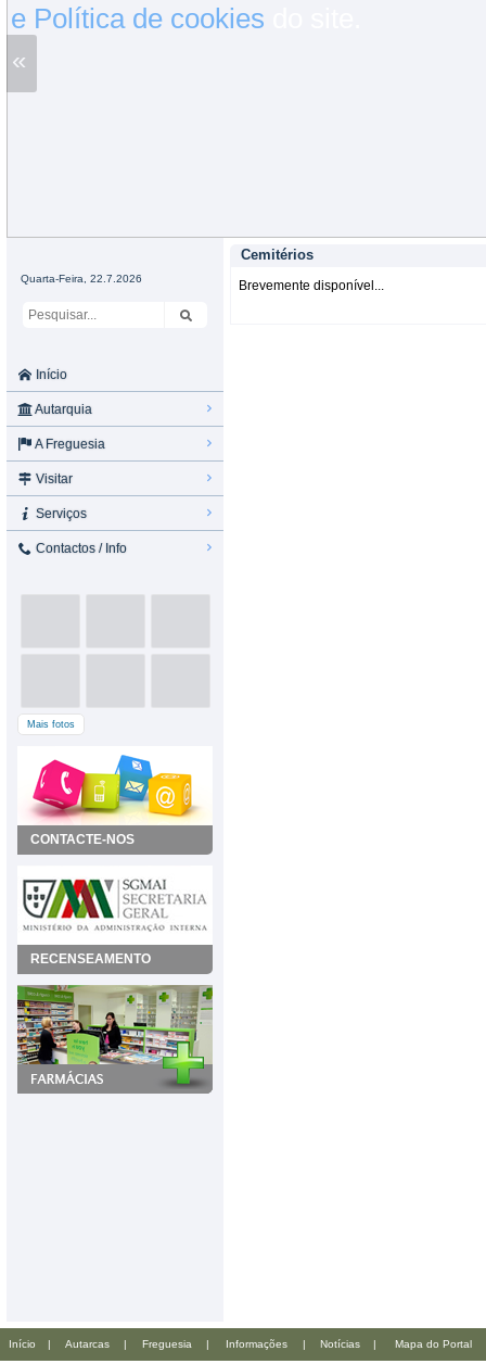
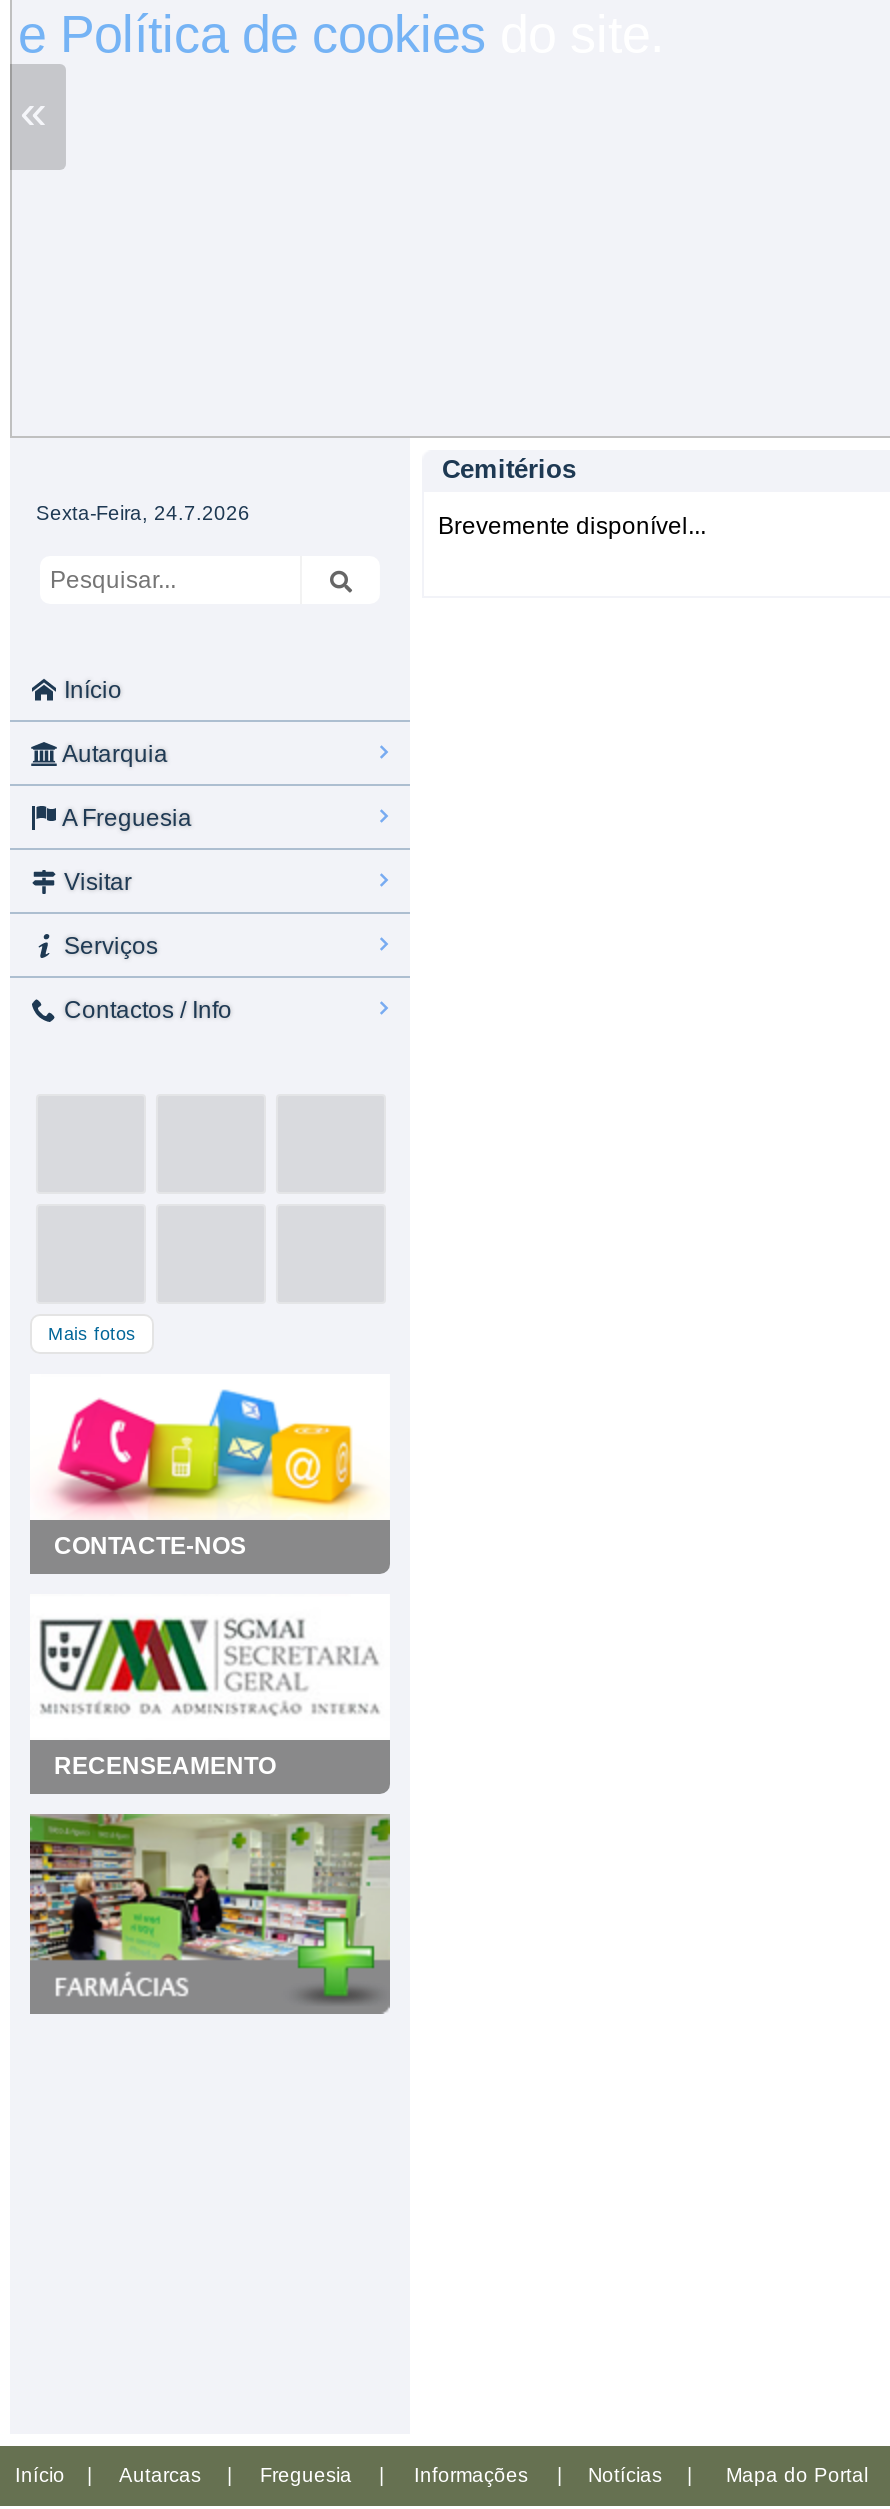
- Quarta-Feira, 22.7.2026
+ Sexta-Feira, 24.7.2026
